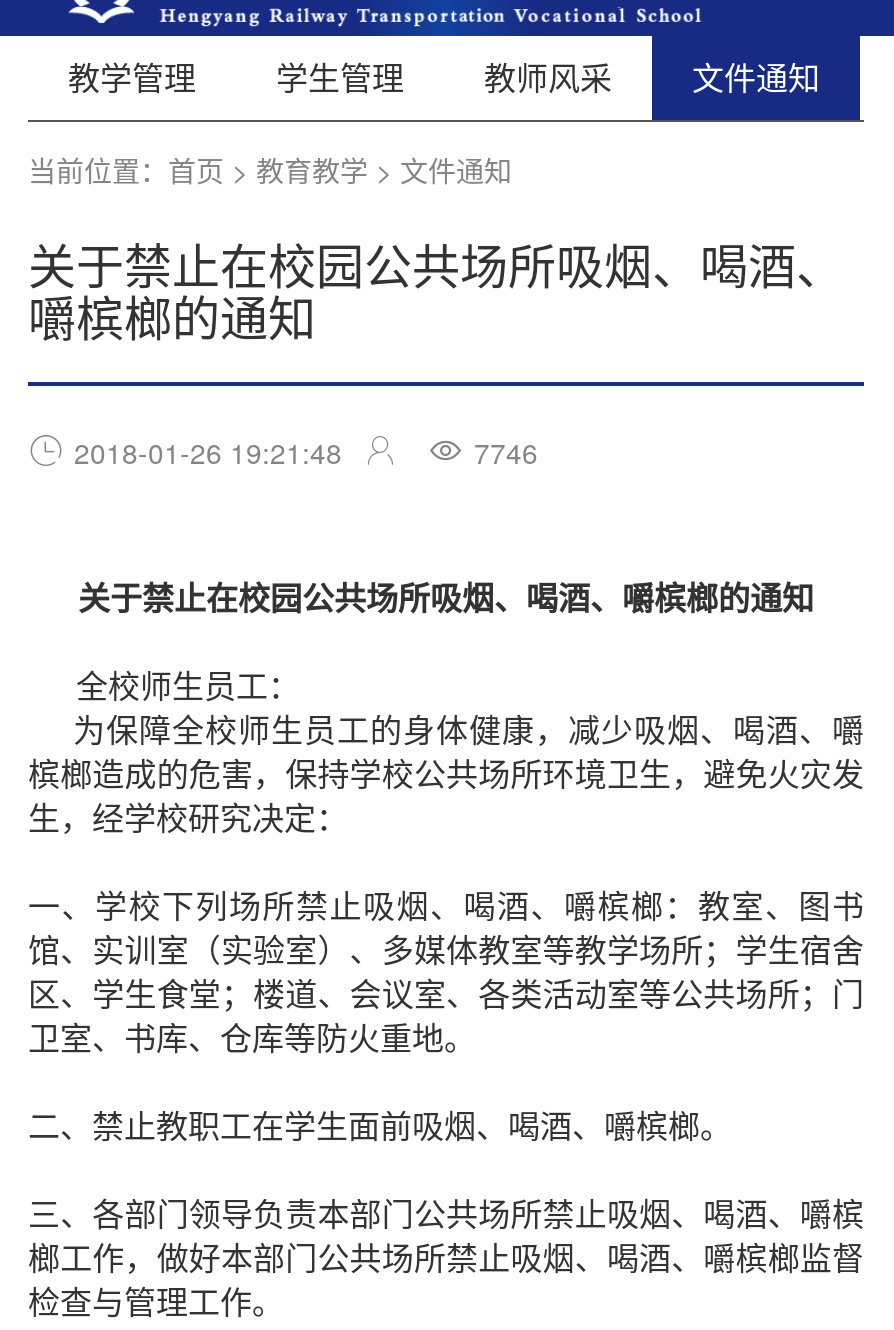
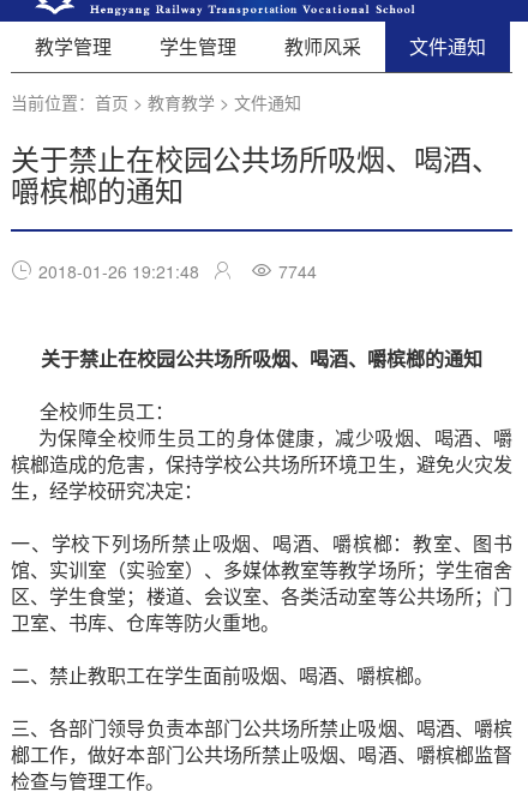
- 7746
+ 7744
